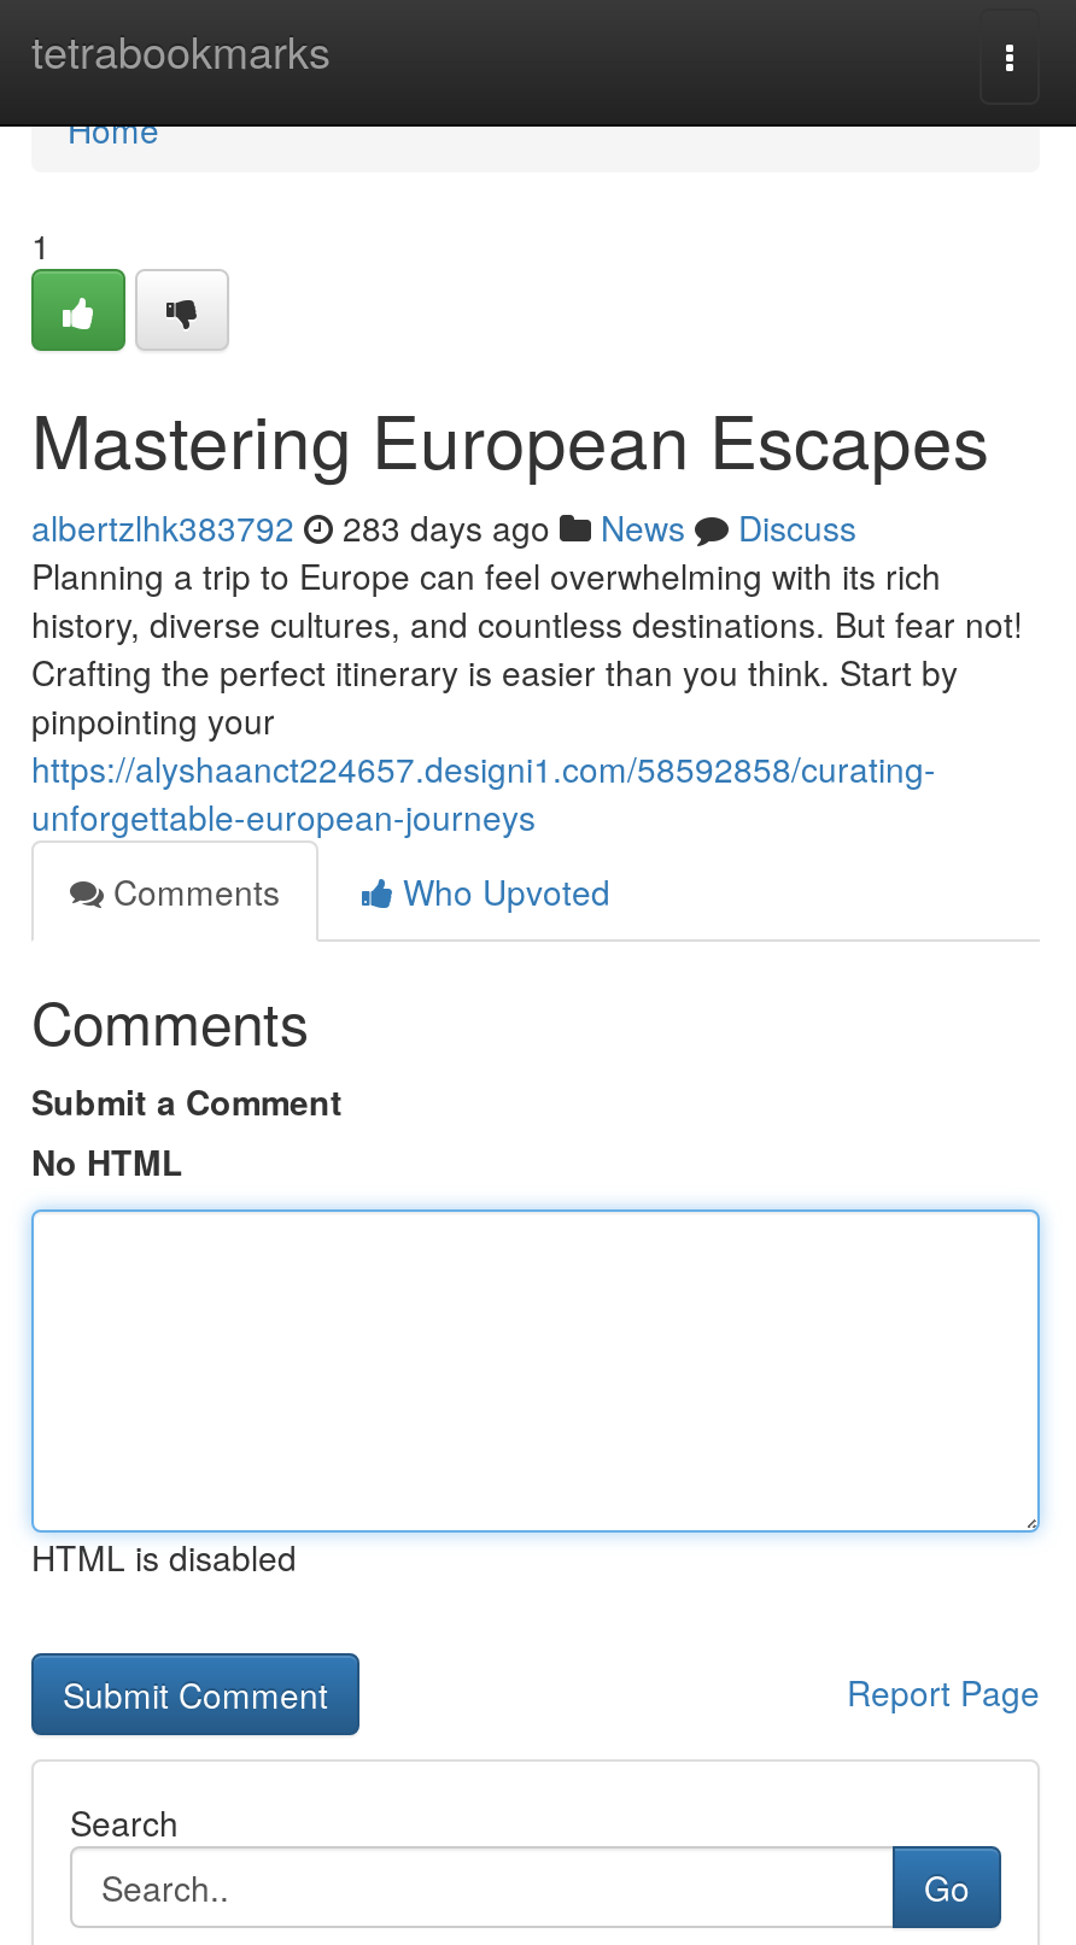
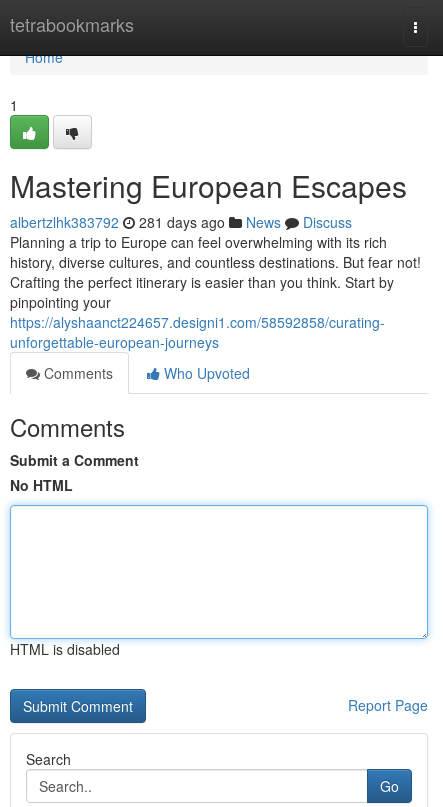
- albertzlhk383792 283 days ago News Discuss
+ albertzlhk383792 281 days ago News Discuss
